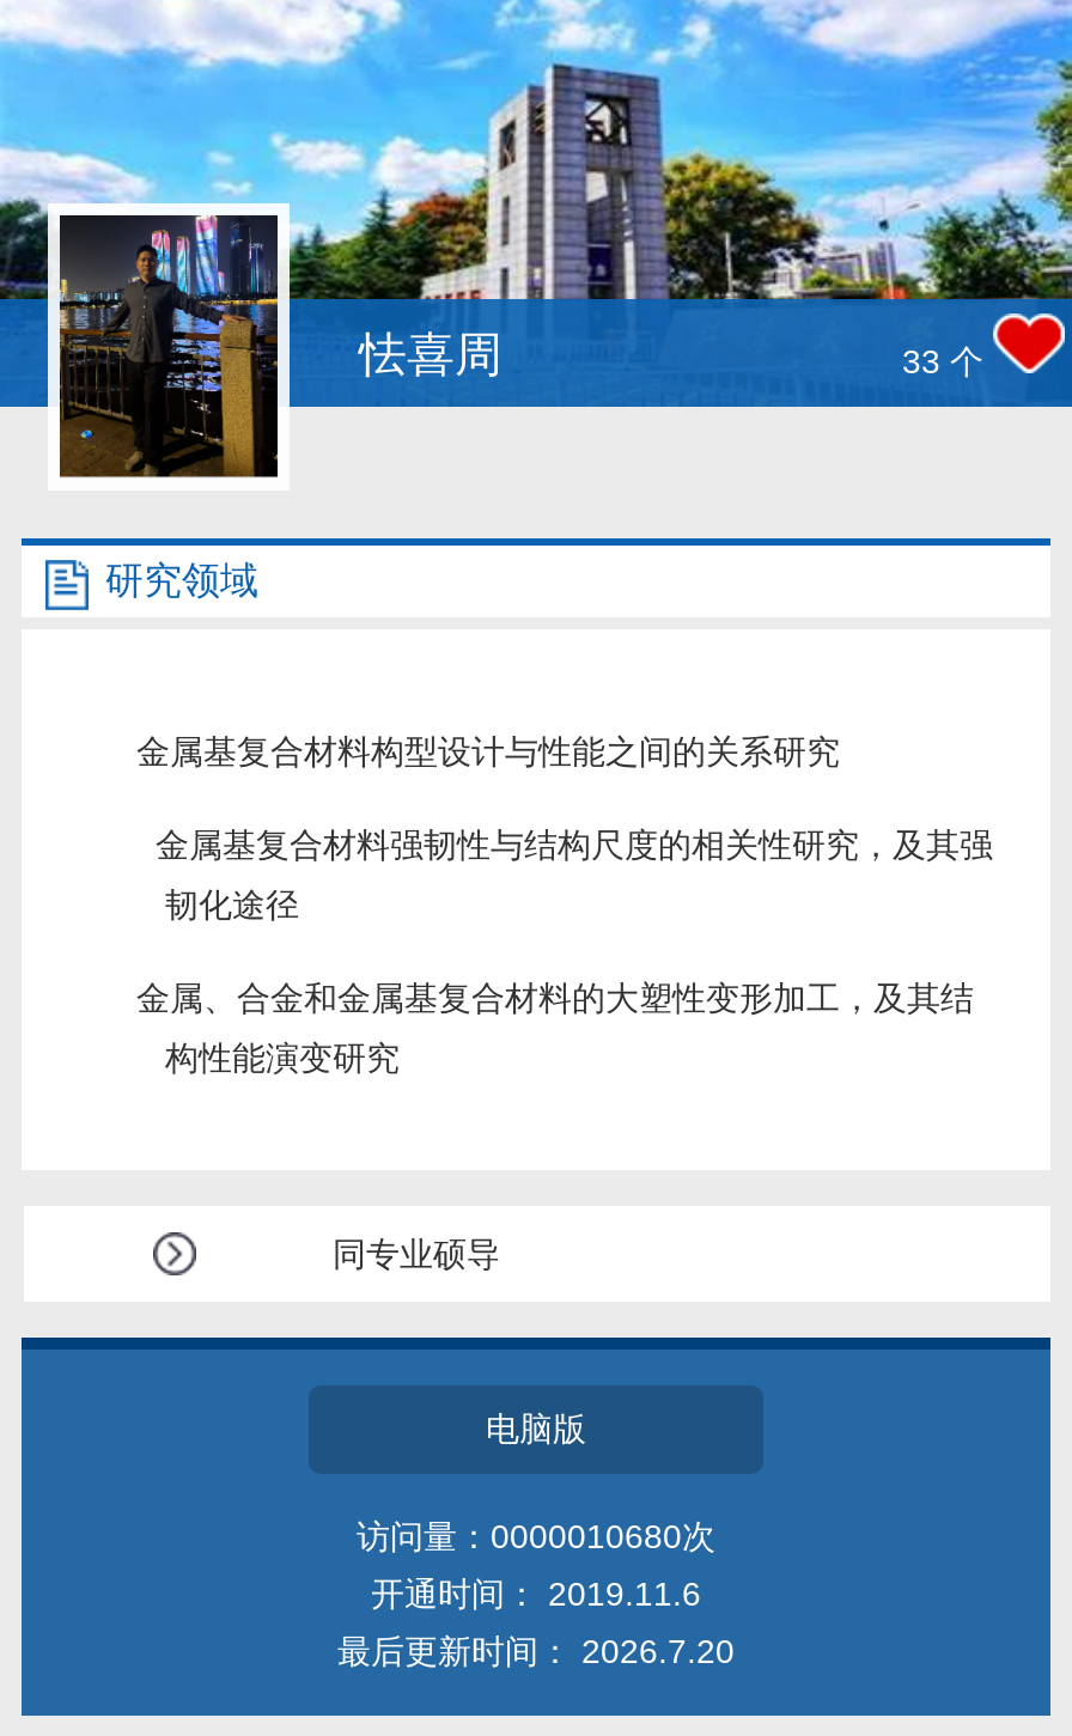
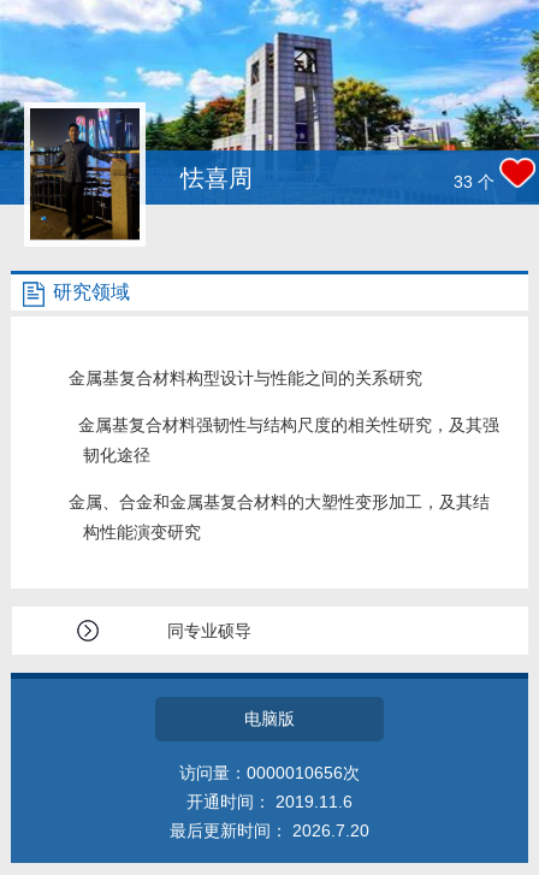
- 访问量：0000010680次
+ 访问量：0000010656次
